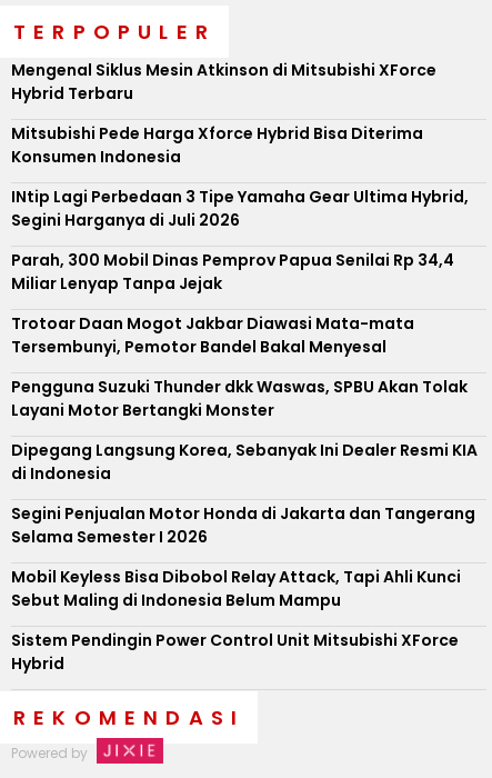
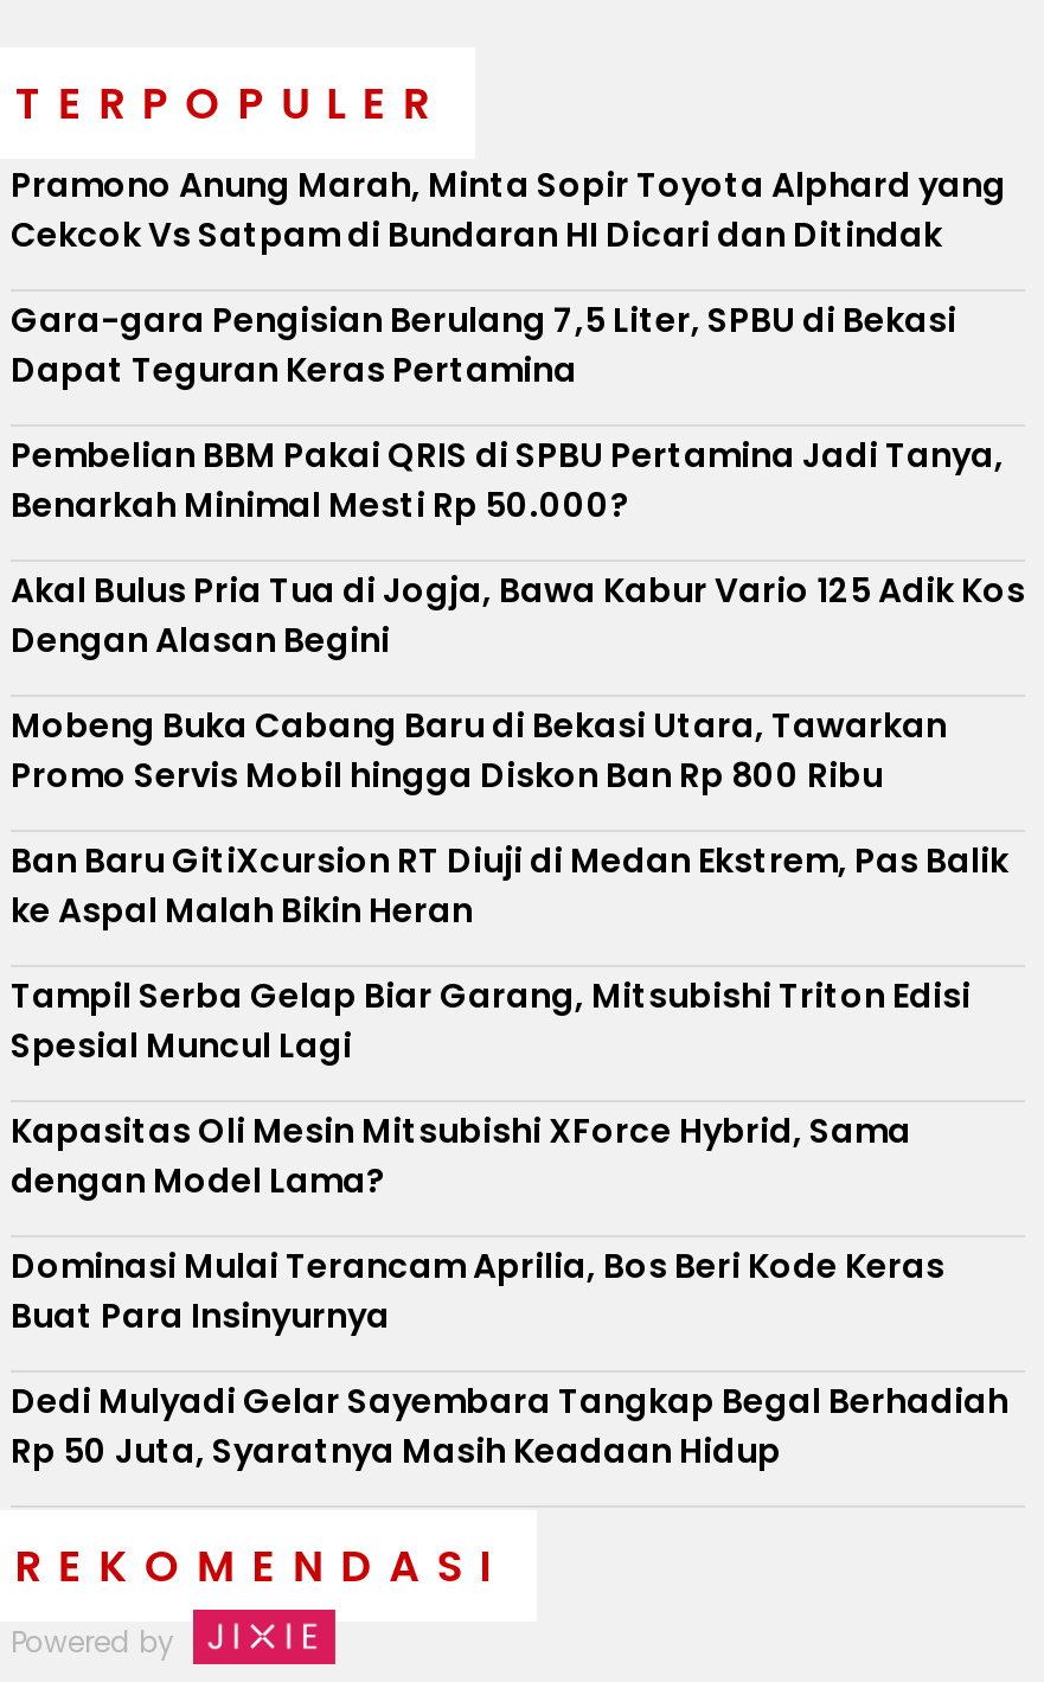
- Mengenal Siklus Mesin Atkinson di Mitsubishi XForce
- Hybrid Terbaru
+ Pramono Anung Marah, Minta Sopir Toyota Alphard yang
+ Cekcok Vs Satpam di Bundaran HI Dicari dan Ditindak

- Mitsubishi Pede Harga Xforce Hybrid Bisa Diterima
- Konsumen Indonesia
+ Gara-gara Pengisian Berulang 7,5 Liter, SPBU di Bekasi
+ Dapat Teguran Keras Pertamina

- INtip Lagi Perbedaan 3 Tipe Yamaha Gear Ultima Hybrid,
- Segini Harganya di Juli 2026
+ Pembelian BBM Pakai QRIS di SPBU Pertamina Jadi Tanya,
+ Benarkah Minimal Mesti Rp 50.000?

- Parah, 300 Mobil Dinas Pemprov Papua Senilai Rp 34,4
- Miliar Lenyap Tanpa Jejak
+ Akal Bulus Pria Tua di Jogja, Bawa Kabur Vario 125 Adik Kos
+ Dengan Alasan Begini

- Trotoar Daan Mogot Jakbar Diawasi Mata-mata
- Tersembunyi, Pemotor Bandel Bakal Menyesal
+ Mobeng Buka Cabang Baru di Bekasi Utara, Tawarkan
+ Promo Servis Mobil hingga Diskon Ban Rp 800 Ribu

- Pengguna Suzuki Thunder dkk Waswas, SPBU Akan Tolak
- Layani Motor Bertangki Monster
+ Ban Baru GitiXcursion RT Diuji di Medan Ekstrem, Pas Balik
+ ke Aspal Malah Bikin Heran

- Dipegang Langsung Korea, Sebanyak Ini Dealer Resmi KIA
- di Indonesia
+ Tampil Serba Gelap Biar Garang, Mitsubishi Triton Edisi
+ Spesial Muncul Lagi

- Segini Penjualan Motor Honda di Jakarta dan Tangerang
- Selama Semester I 2026
+ Kapasitas Oli Mesin Mitsubishi XForce Hybrid, Sama
+ dengan Model Lama?

- Mobil Keyless Bisa Dibobol Relay Attack, Tapi Ahli Kunci
- Sebut Maling di Indonesia Belum Mampu
+ Dominasi Mulai Terancam Aprilia, Bos Beri Kode Keras
+ Buat Para Insinyurnya

- Sistem Pendingin Power Control Unit Mitsubishi XForce
- Hybrid
+ Dedi Mulyadi Gelar Sayembara Tangkap Begal Berhadiah
+ Rp 50 Juta, Syaratnya Masih Keadaan Hidup
